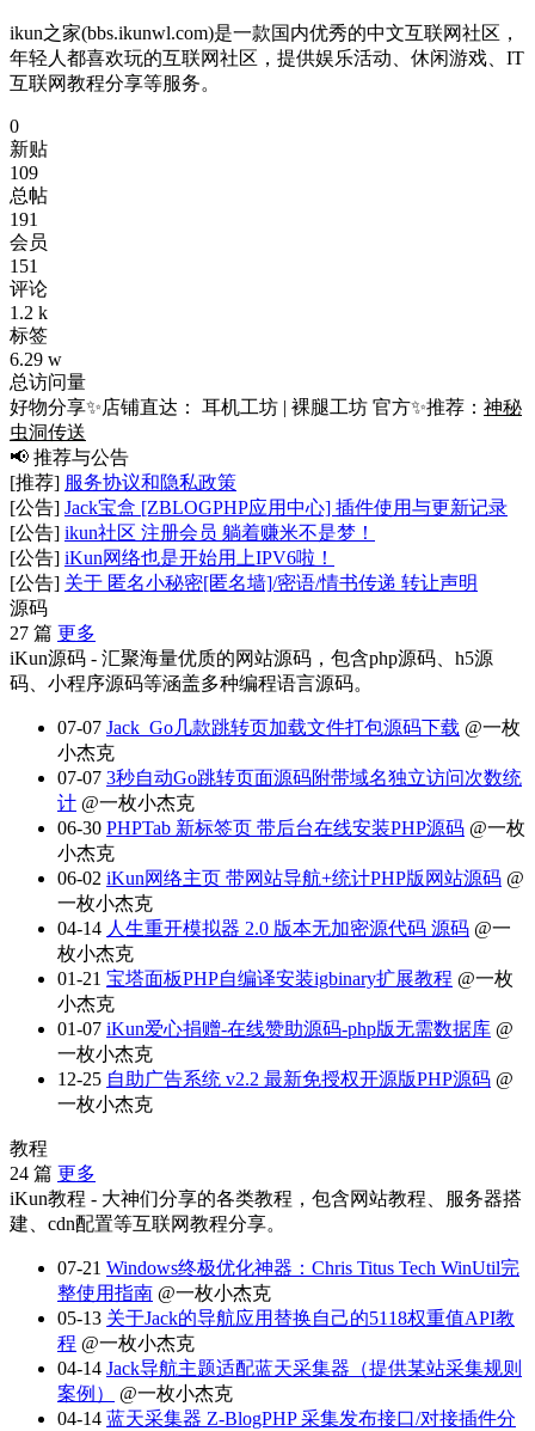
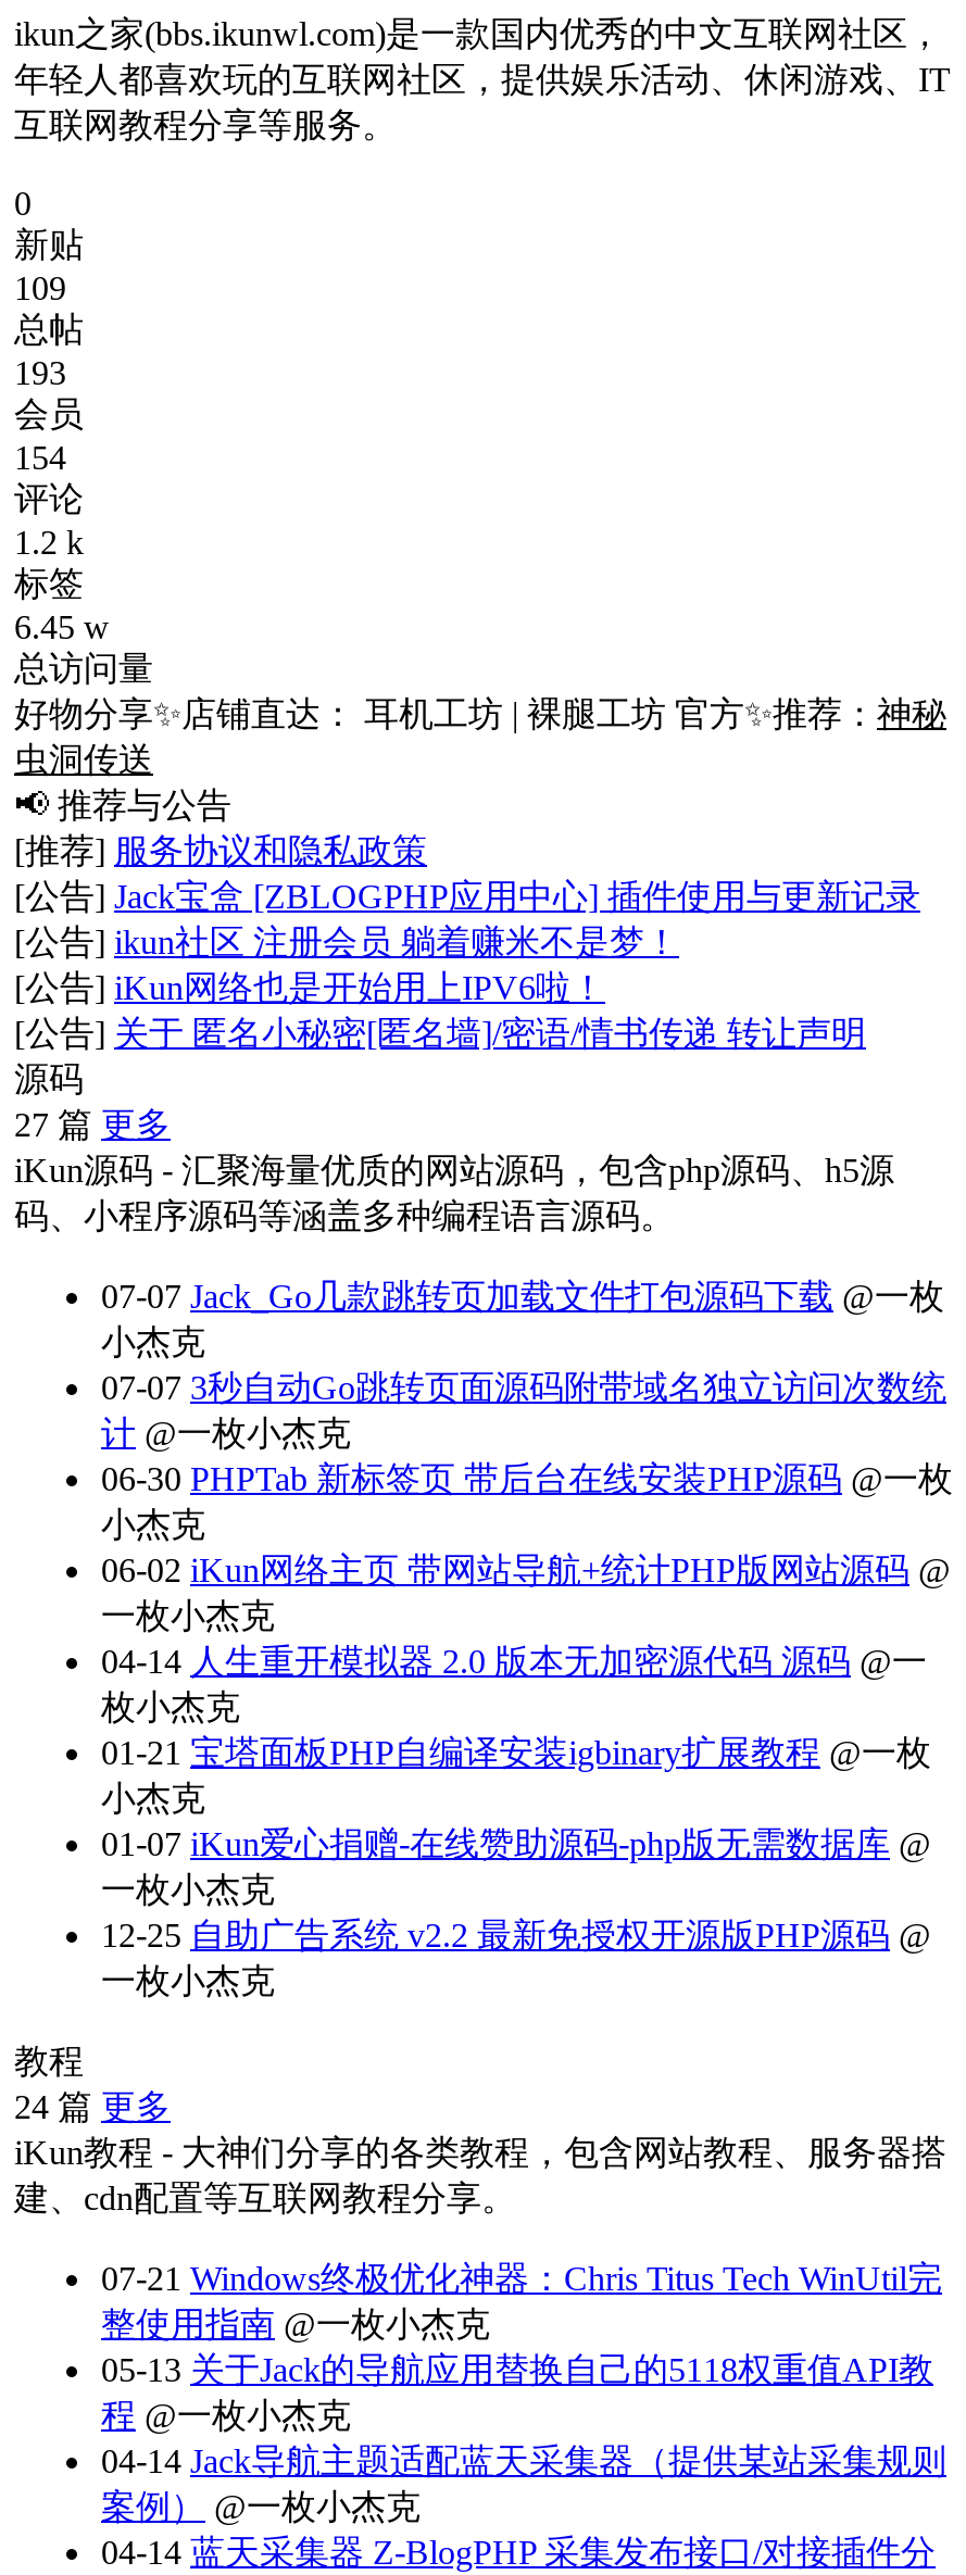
- 191
+ 193

- 151
+ 154

- 6.29 w
+ 6.45 w
